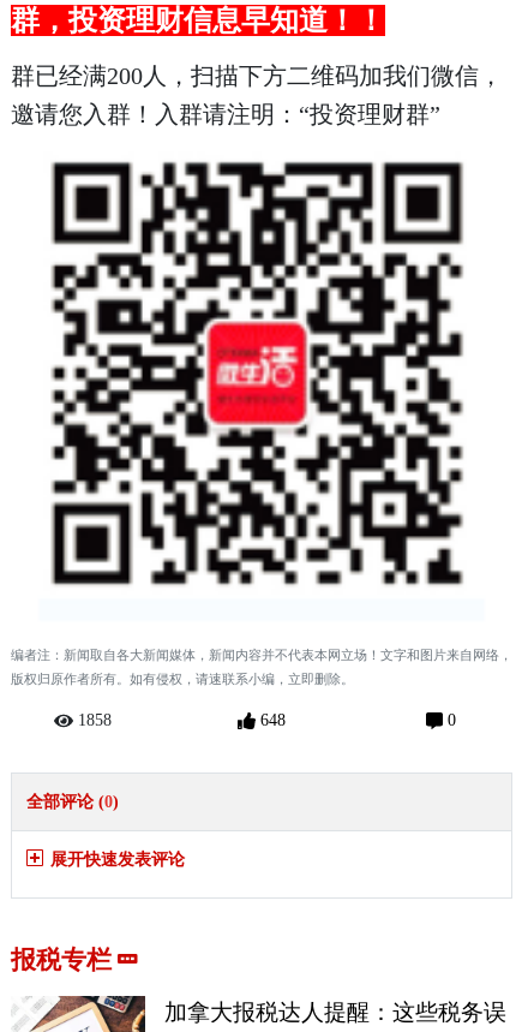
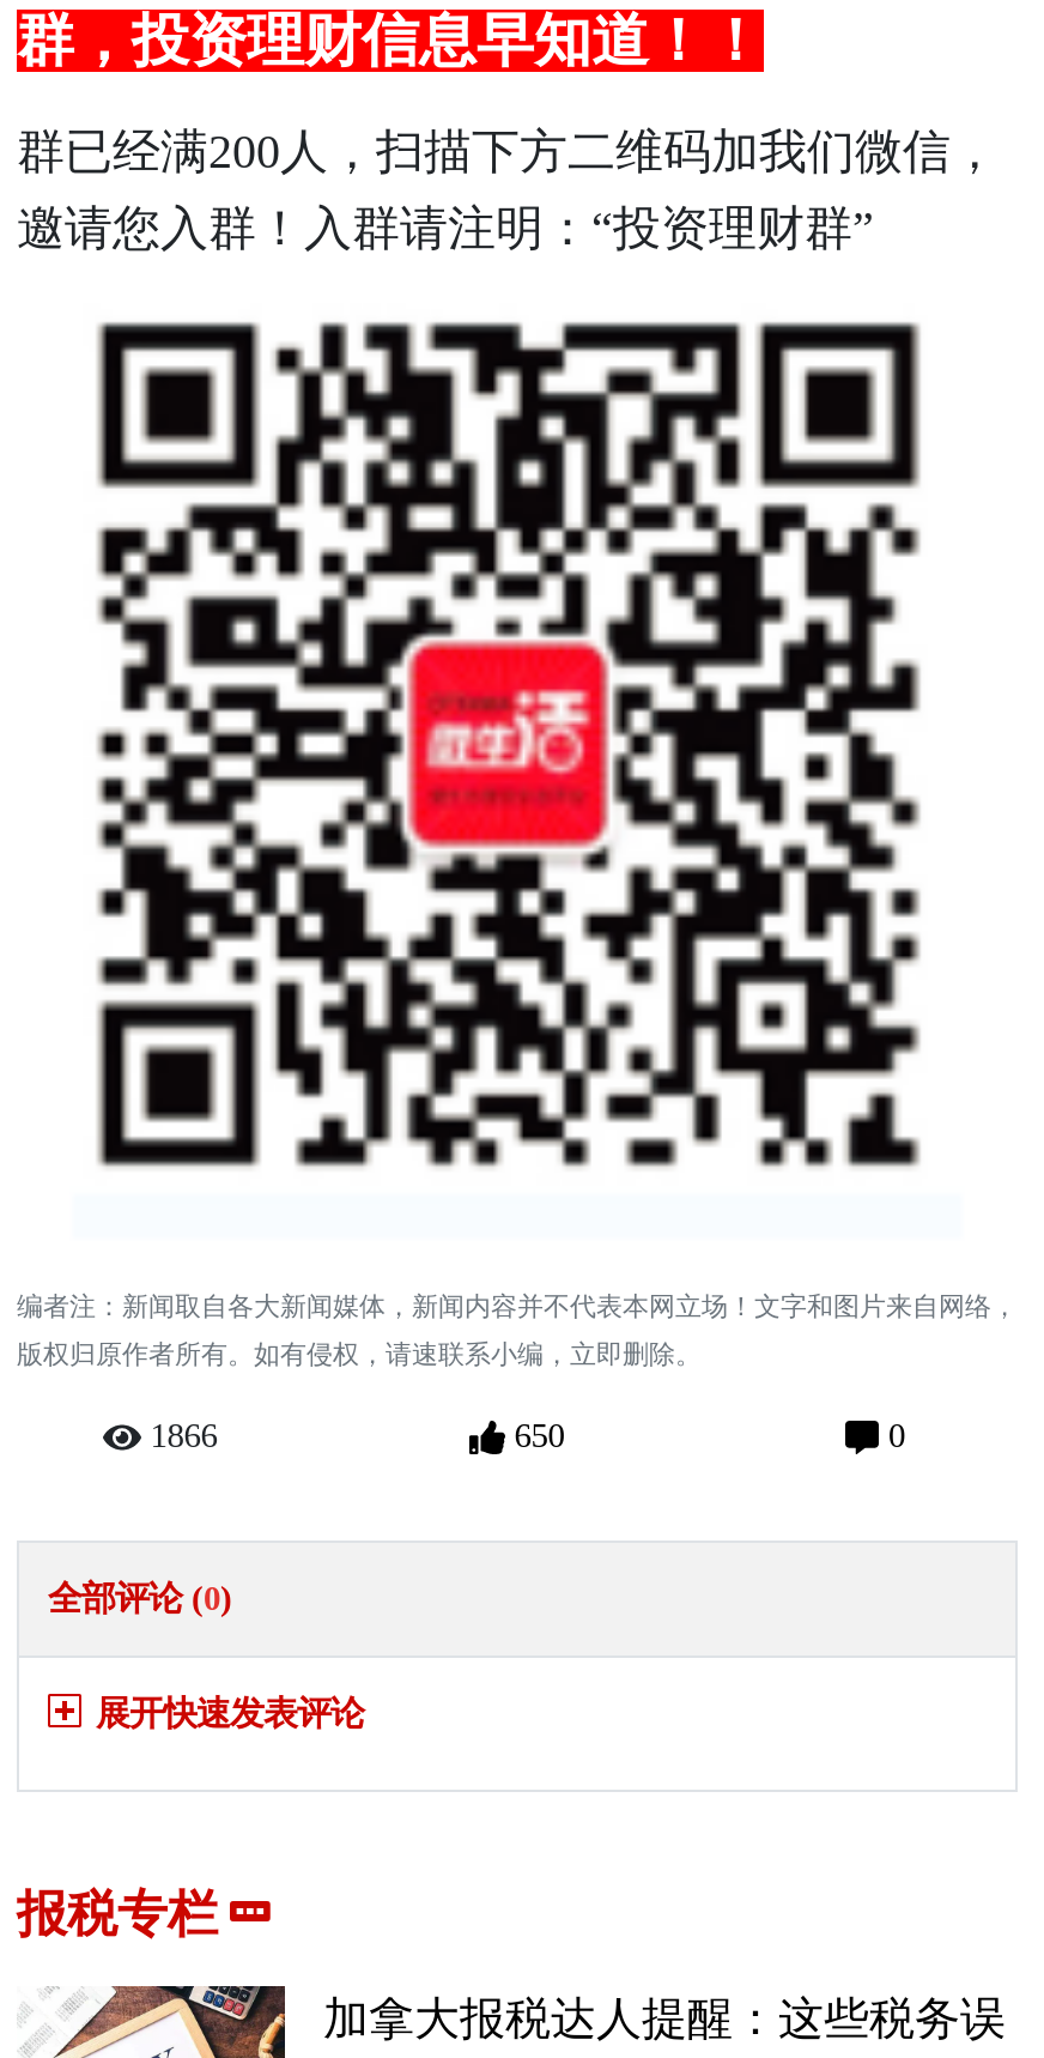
- 1858
+ 1866

- 648
+ 650
